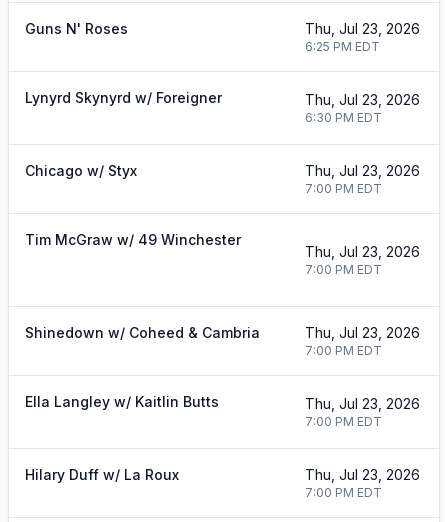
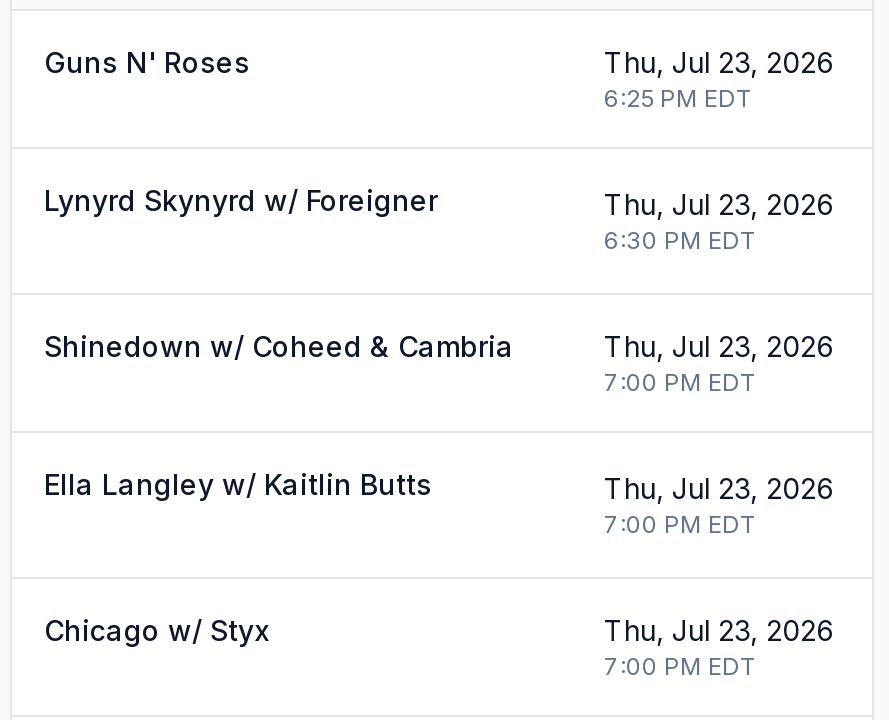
moved down: Chicago w/ Styx

- Thu, Jul 23, 2026
- 7:00 PM EDT
- Tim McGraw w/ 49 Winchester
- Thu, Jul 23, 2026
- 7:00 PM EDT

- Hilary Duff w/ La Roux
